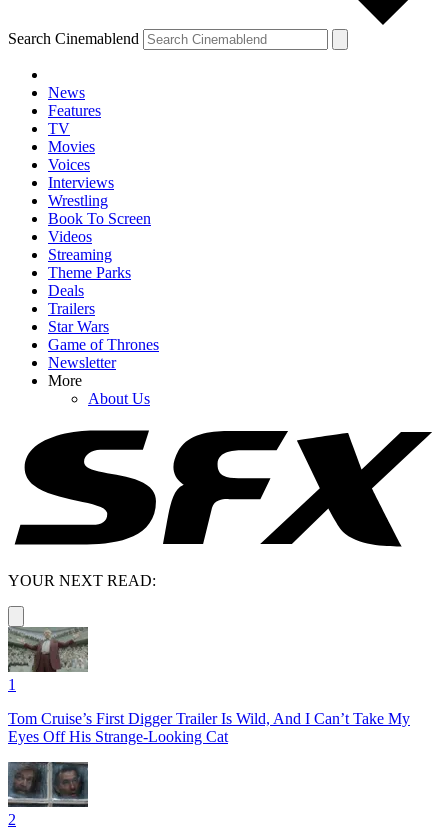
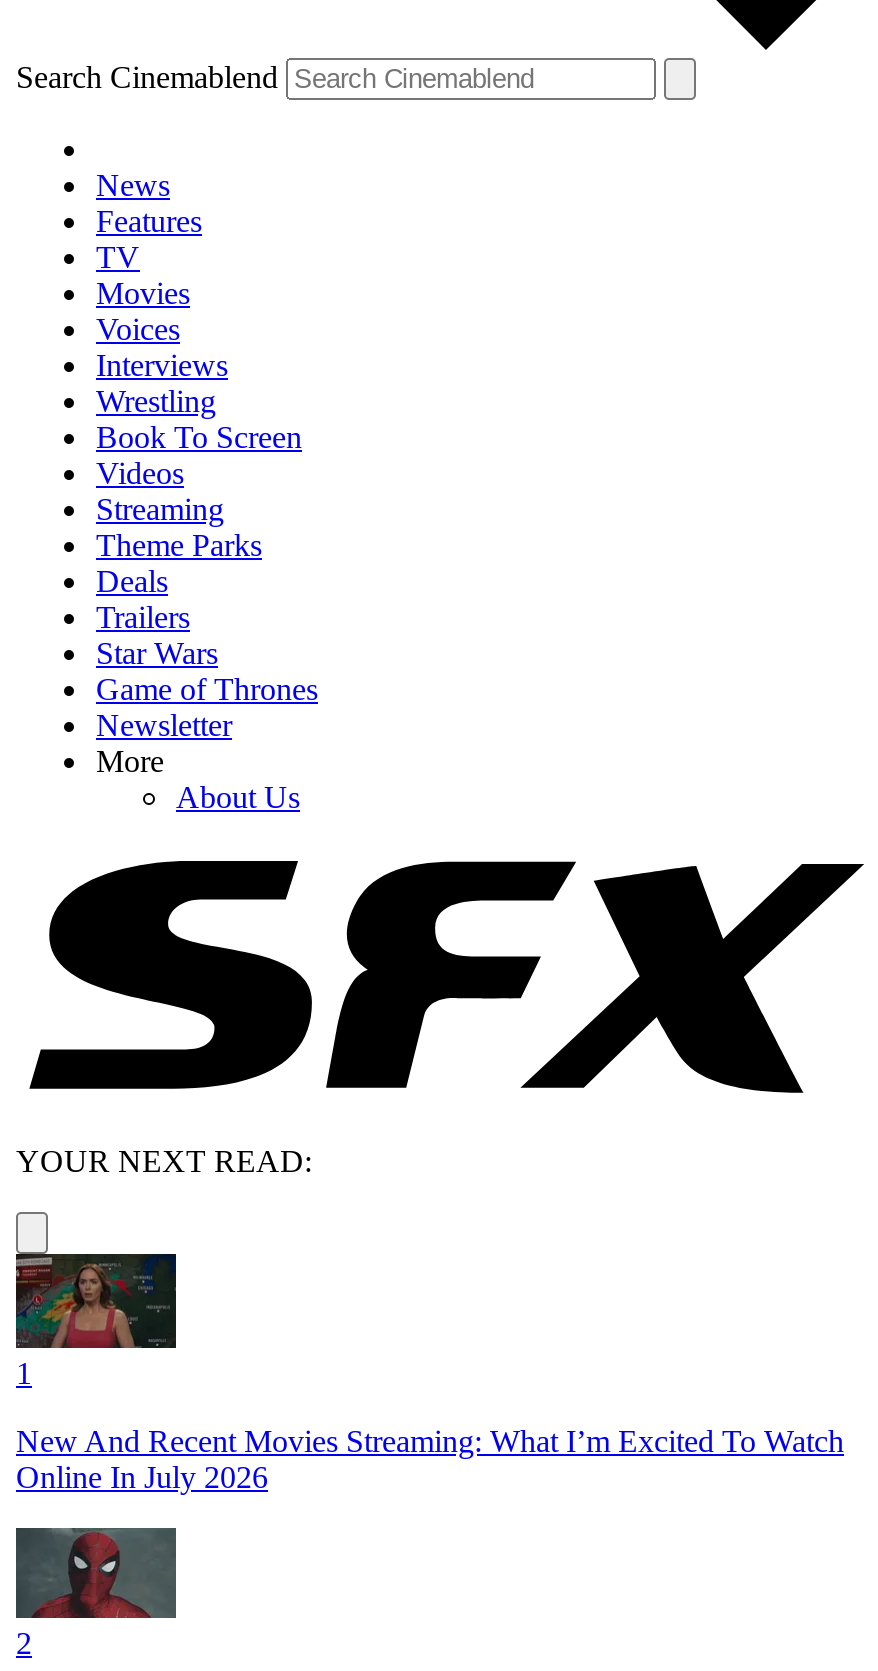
- [image]
- Tom Cruise’s First Digger Trailer Is Wild, And I Can’t Take My
- Eyes Off His Strange-Looking Cat
+ [image]
+ New And Recent Movies Streaming: What I’m Excited To Watch
+ Online In July 2026

- [image]
+ [image]
